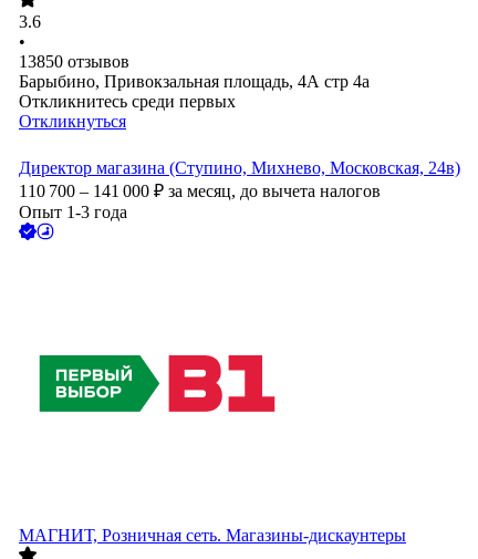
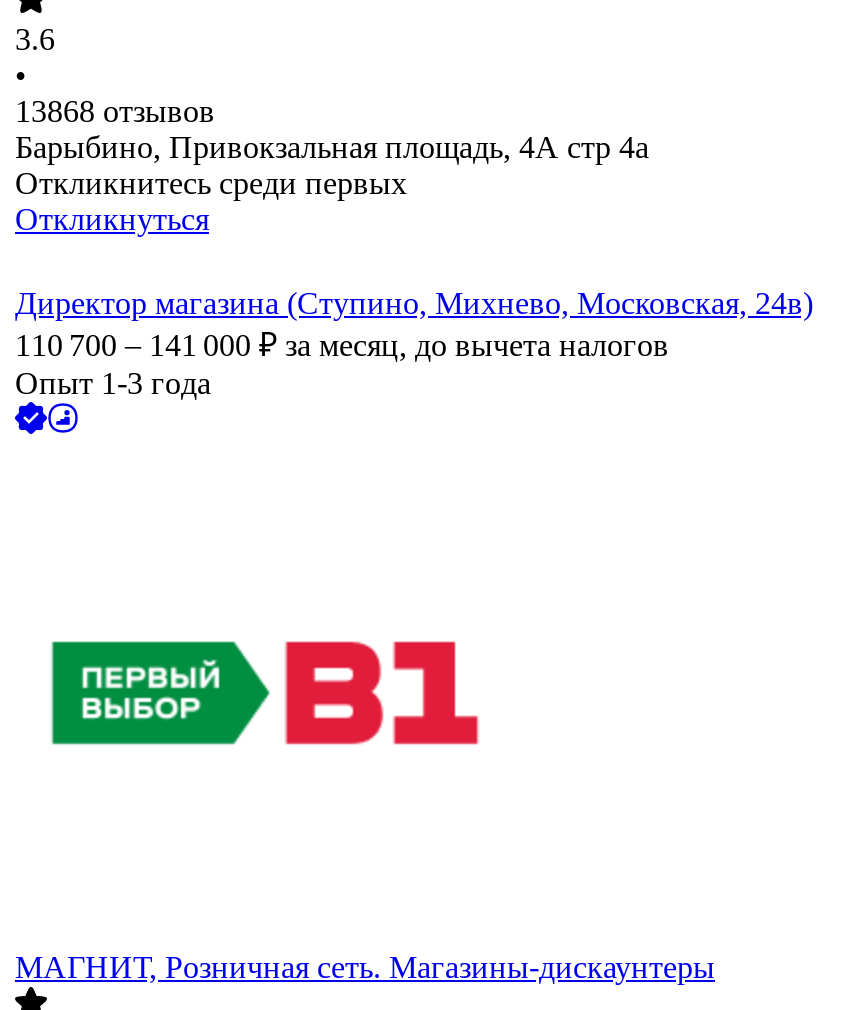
- 13850 отзывов
+ 13868 отзывов
